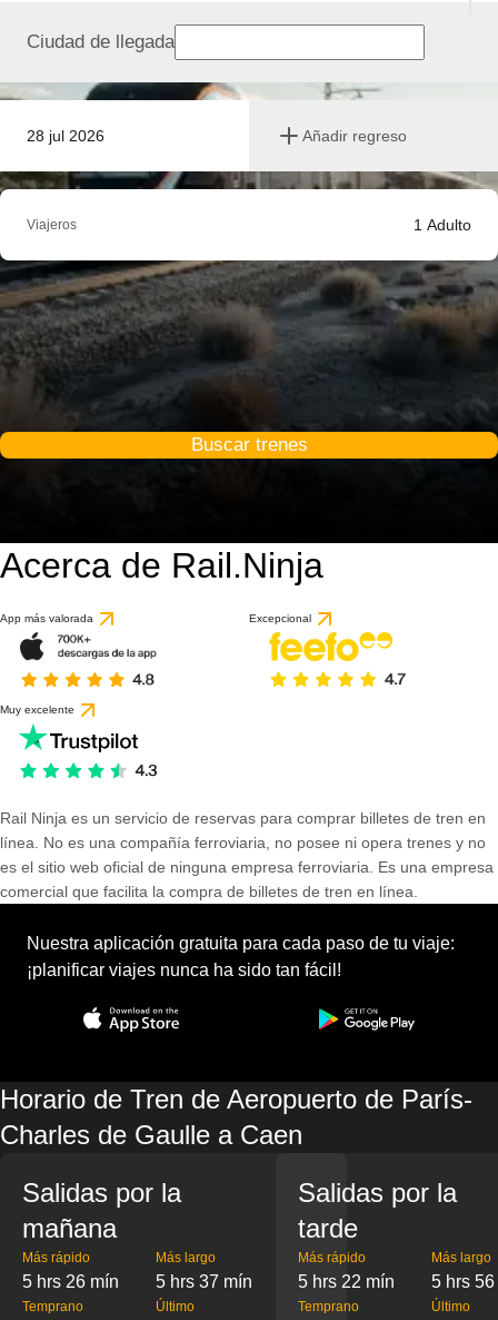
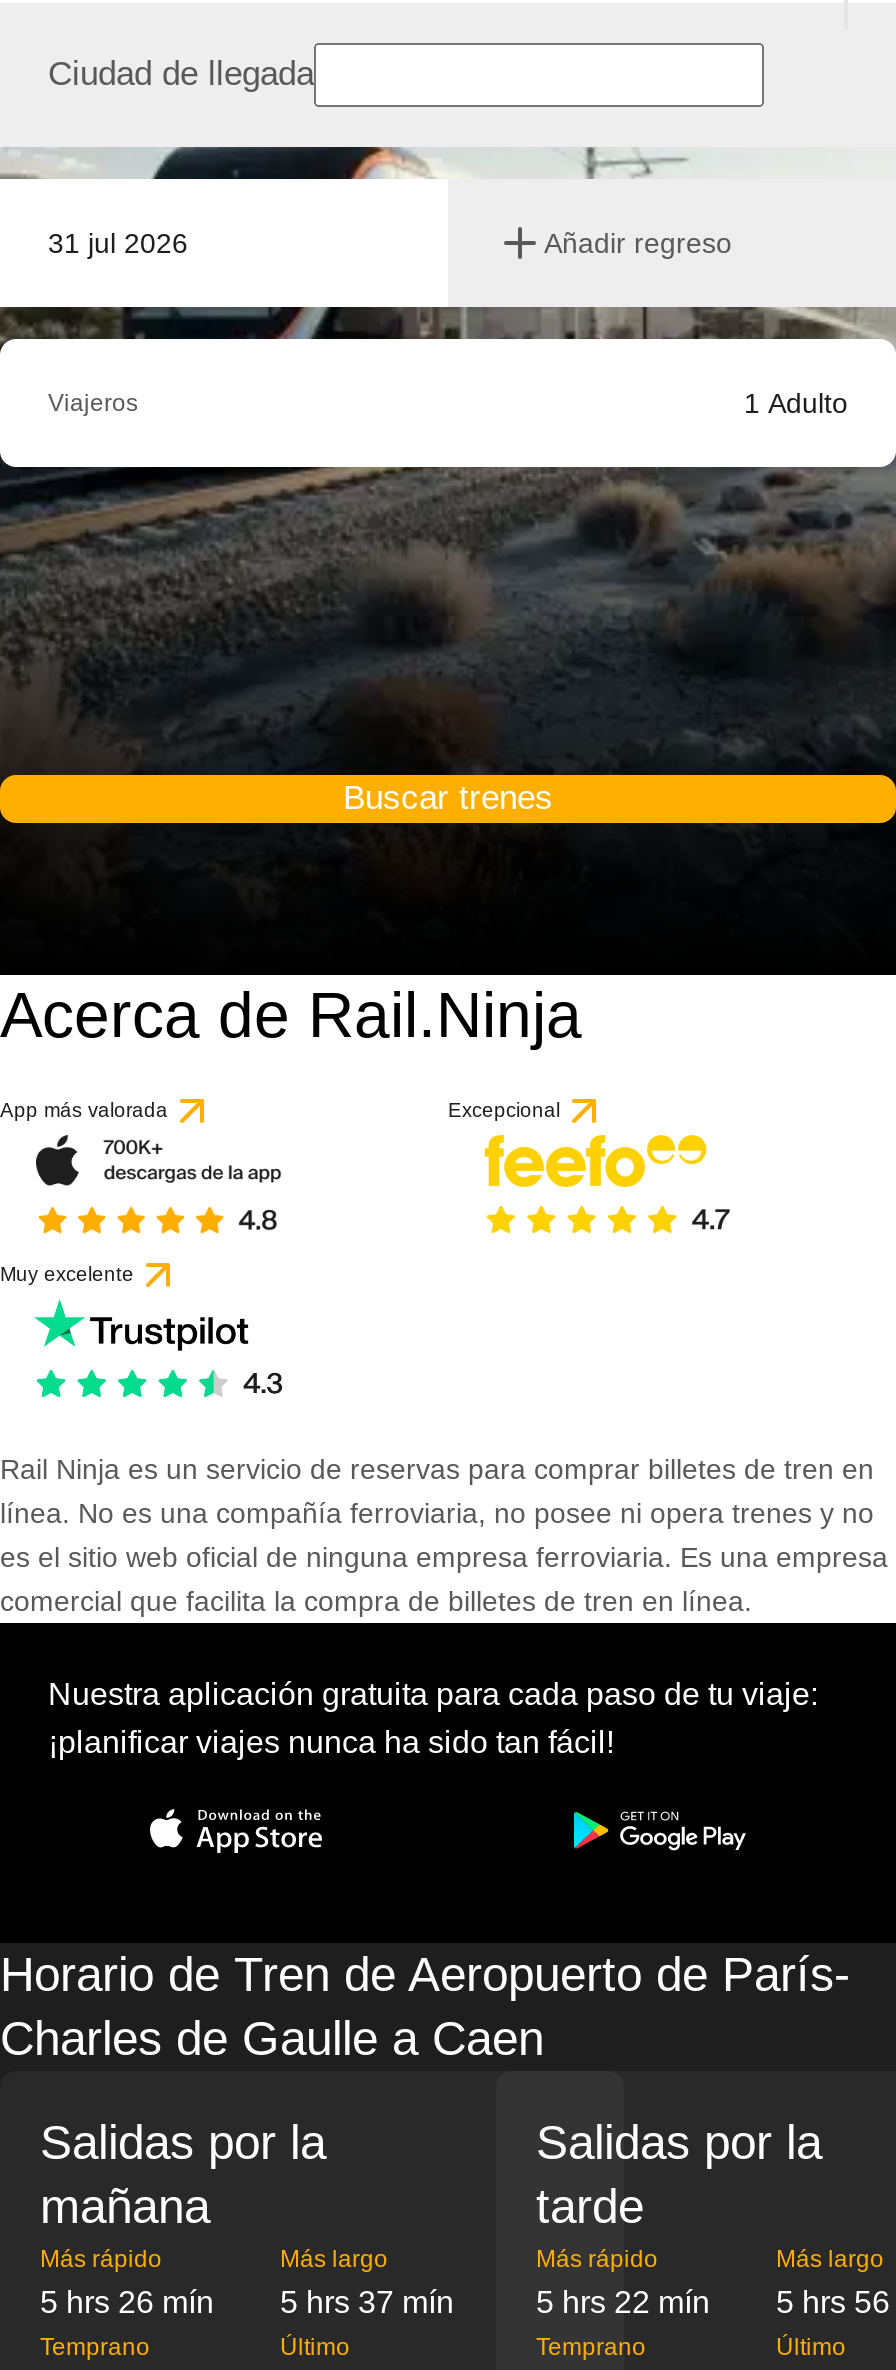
- 28 jul 2026
+ 31 jul 2026
